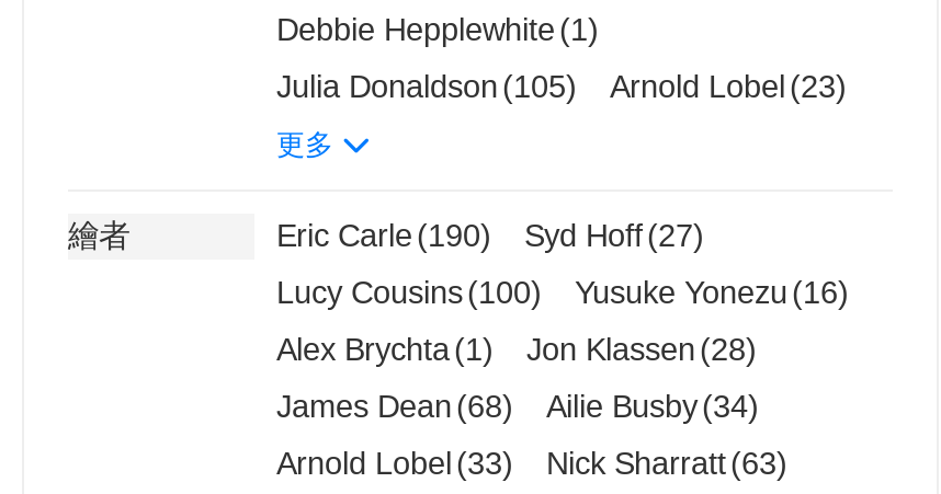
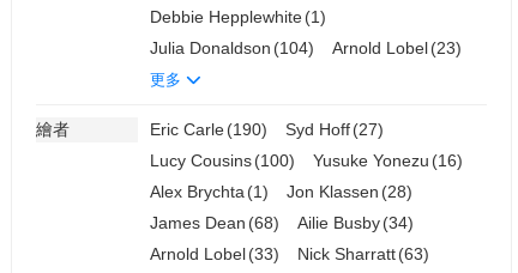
- Julia Donaldson (105)
+ Julia Donaldson (104)
